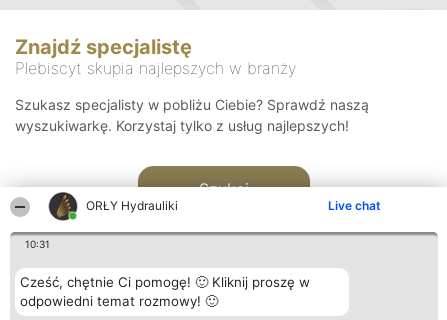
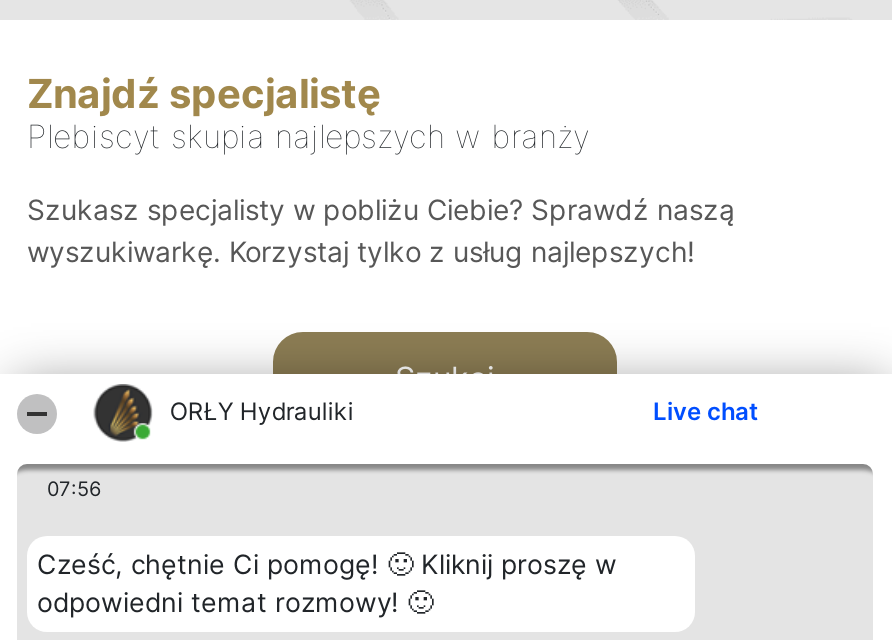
- 10:31
+ 07:56
